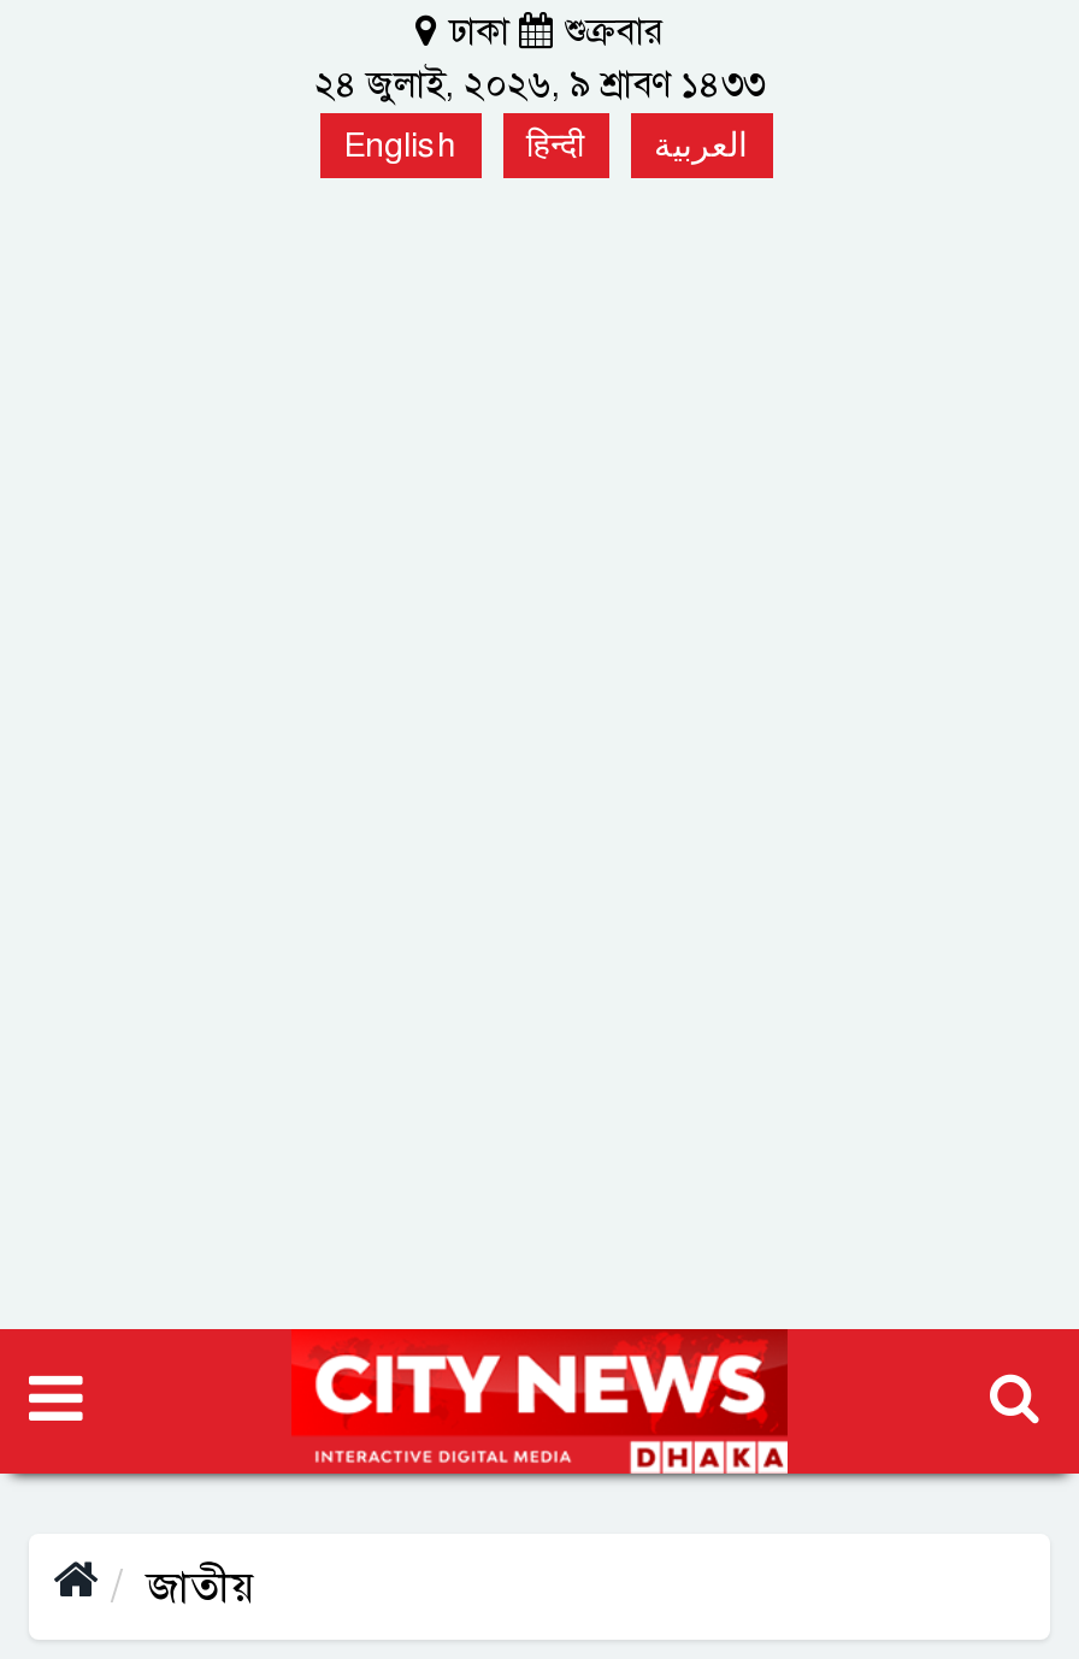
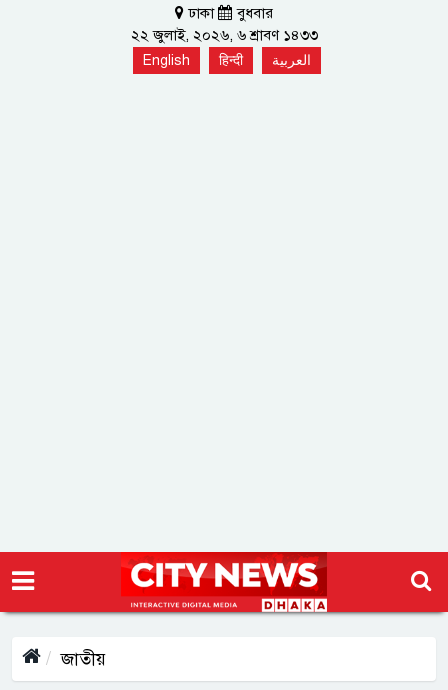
- শুক্রবার
- ২৪ জুলাই, ২০২৬, ৯ শ্রাবণ ১৪৩৩
+ বুধবার
+ ২২ জুলাই, ২০২৬, ৬ শ্রাবণ ১৪৩৩
